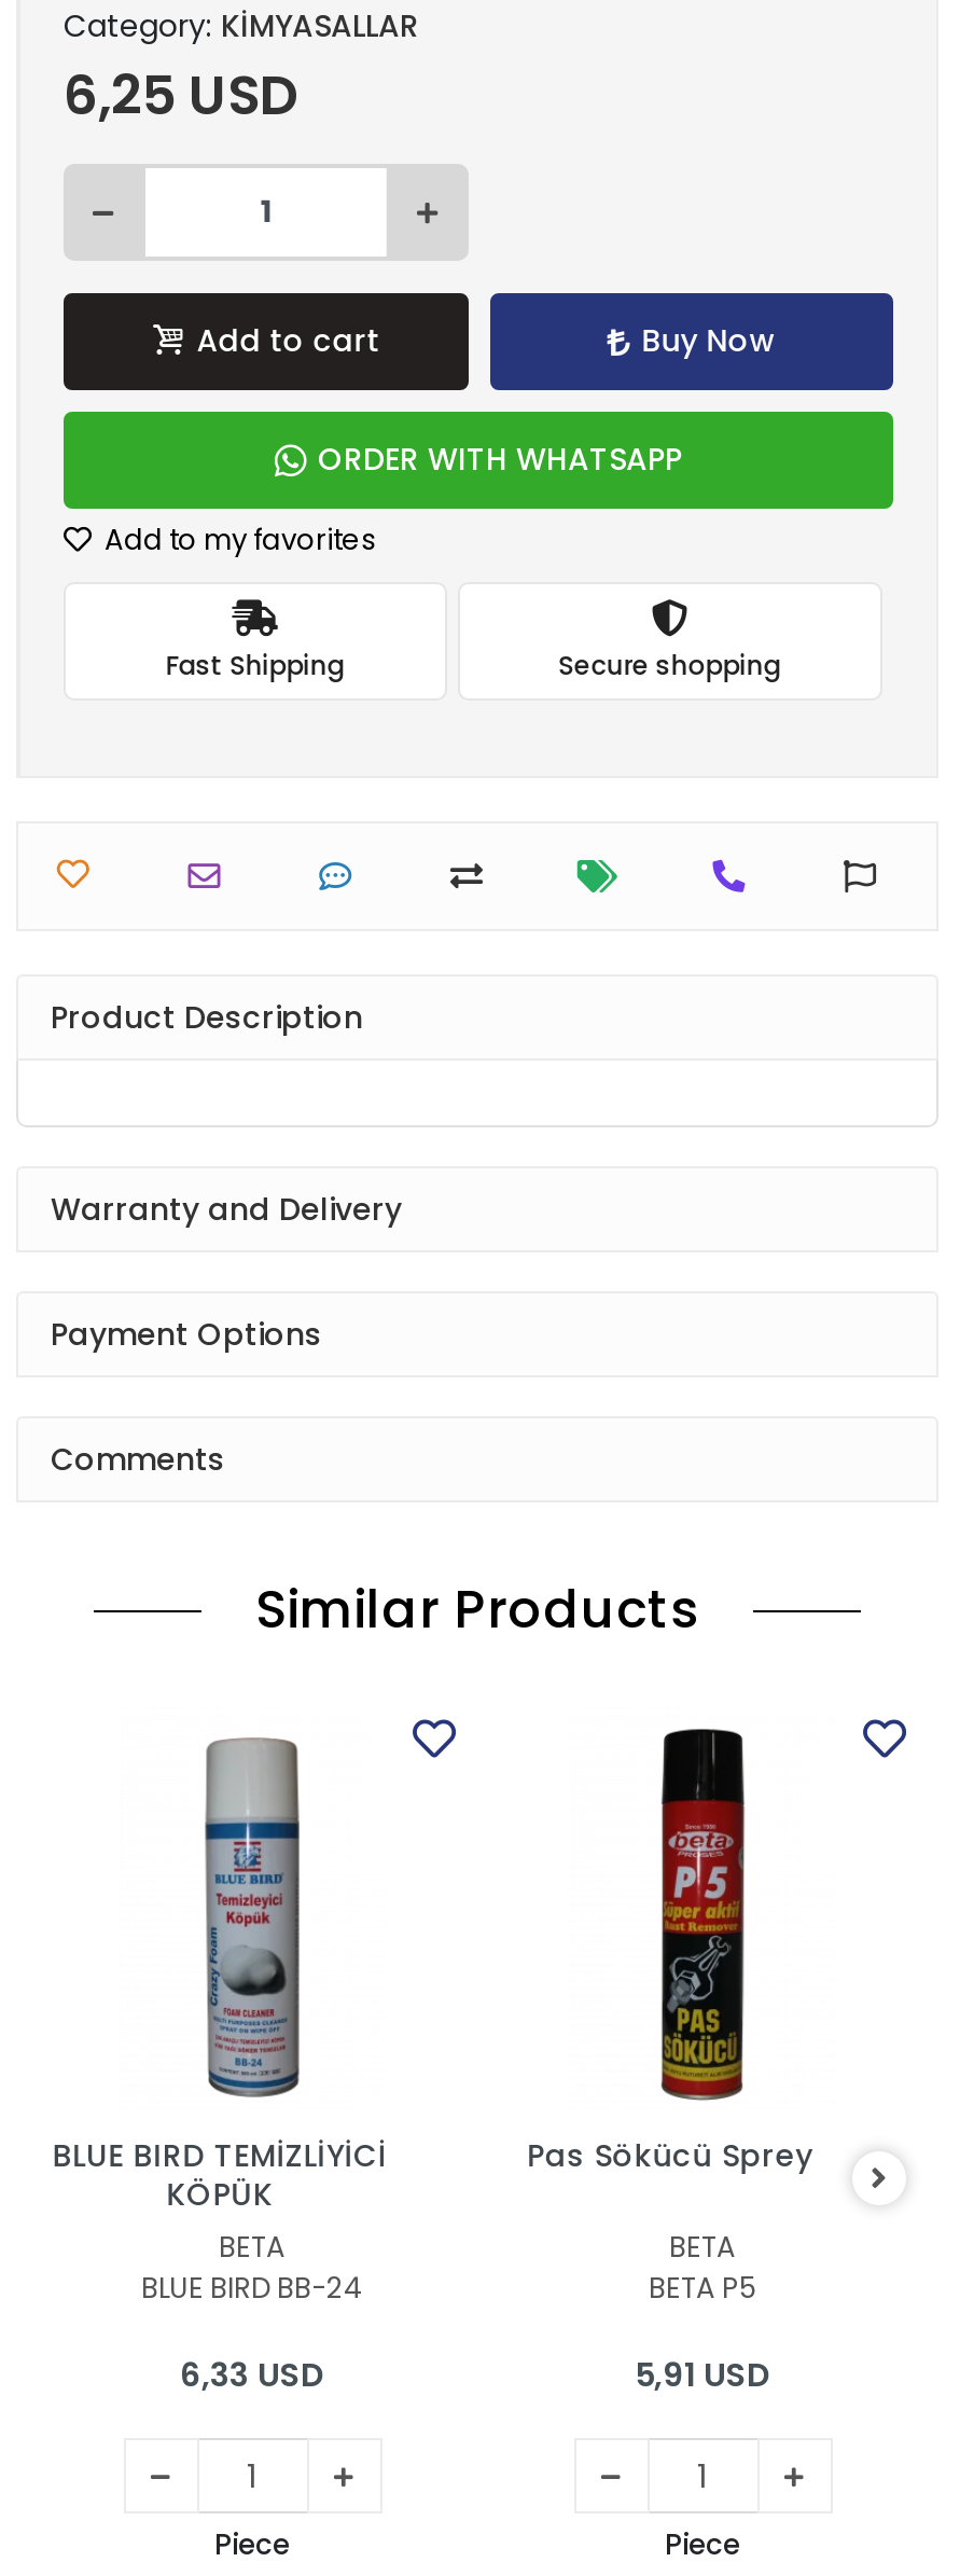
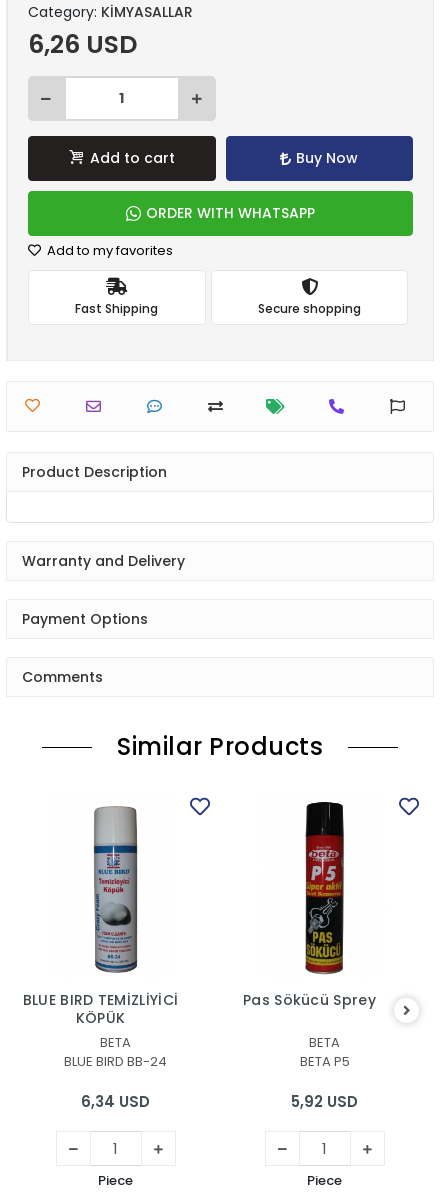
- 6,25 USD
+ 6,26 USD

- 6,33 USD
+ 6,34 USD

- 5,91 USD
+ 5,92 USD
